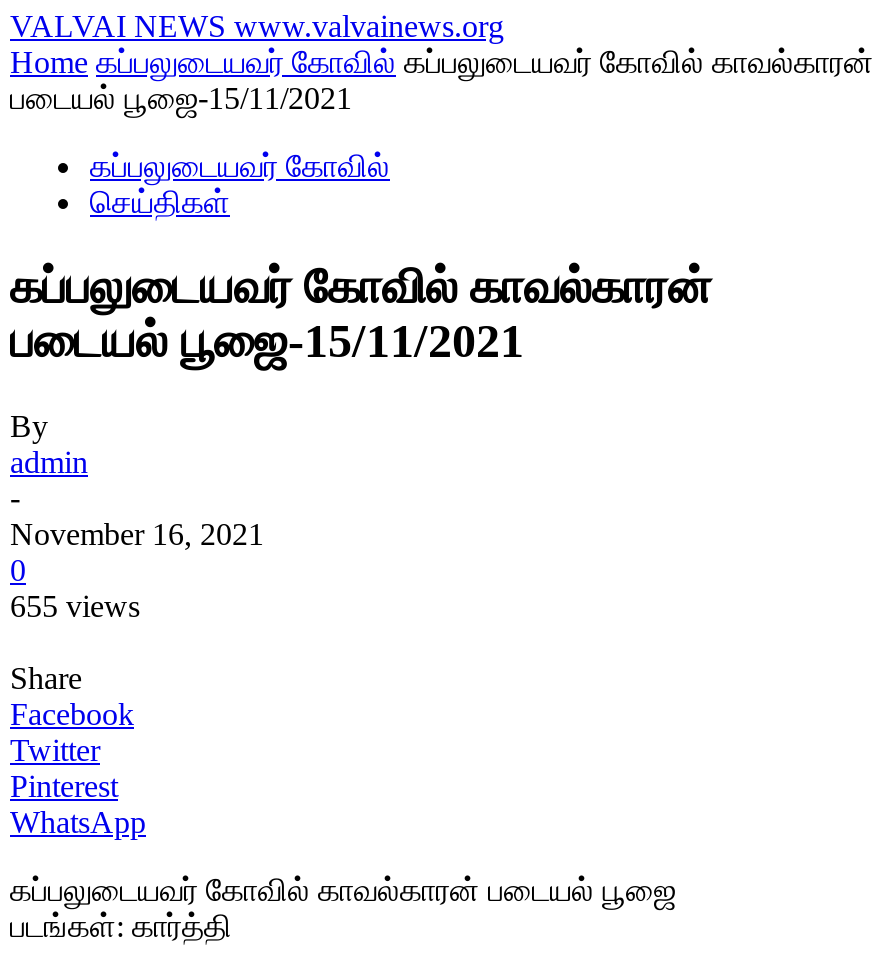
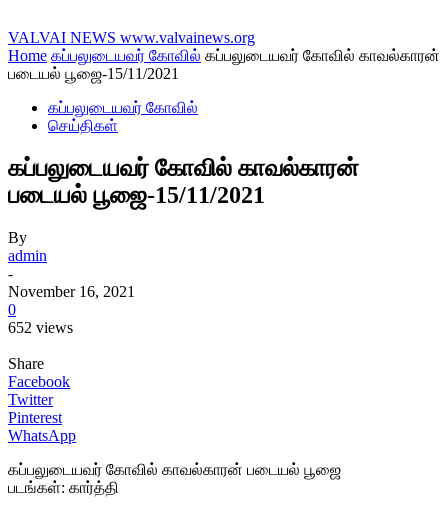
- 655 views
+ 652 views
